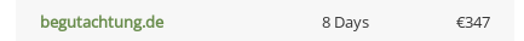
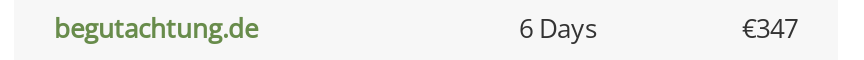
- 8 Days
+ 6 Days
